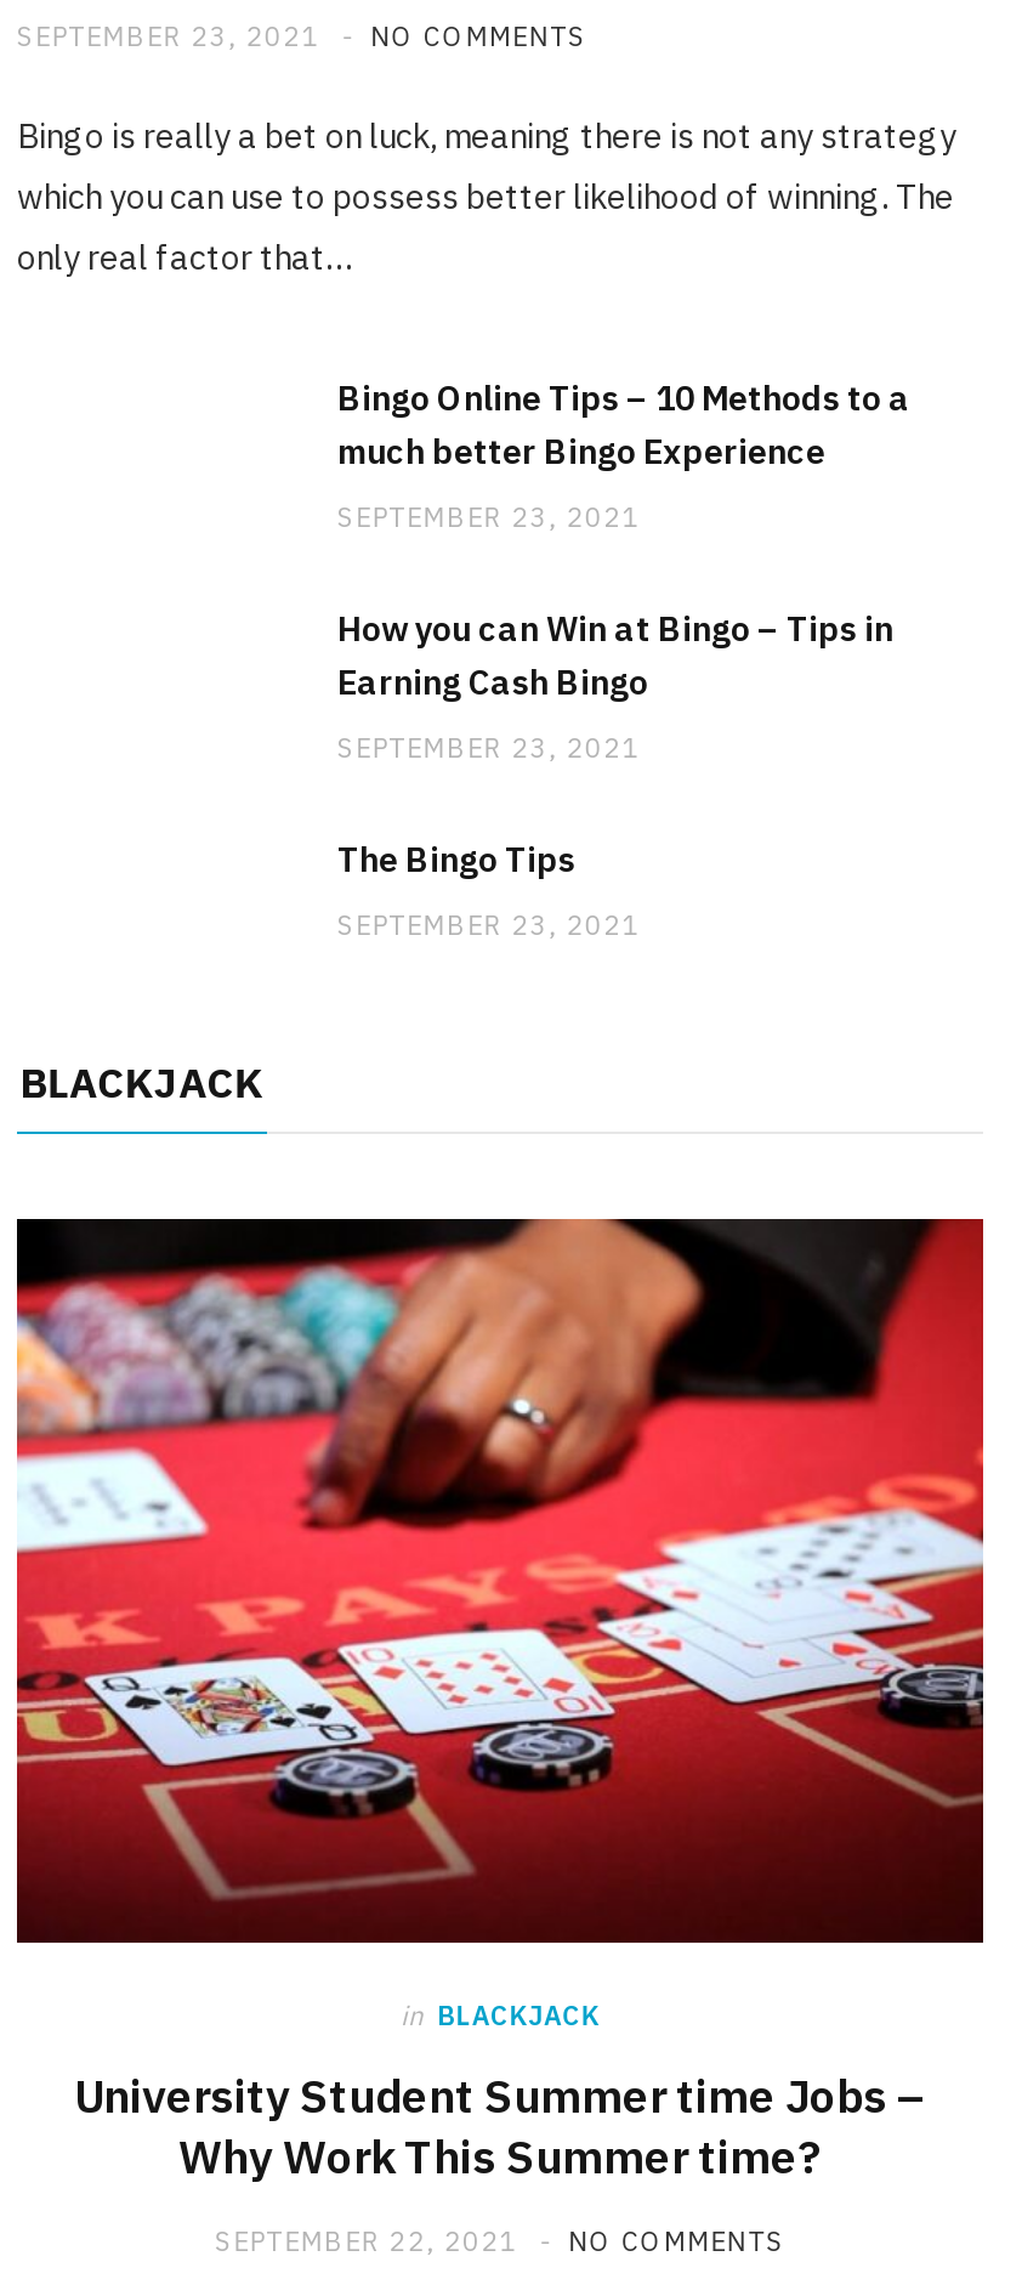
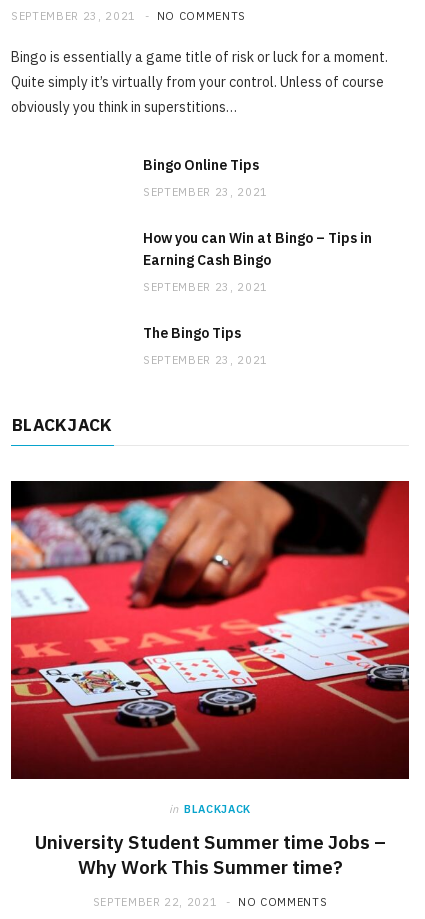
- Bingo is really a bet on luck, meaning there is not any strategy
- which you can use to possess better likelihood of winning. The
- only real factor that…
+ Bingo is essentially a game title of risk or luck for a moment.
+ Quite simply it’s virtually from your control. Unless of course
+ obviously you think in superstitions…

- Bingo Online Tips – 10 Methods to a
- much better Bingo Experience
+ Bingo Online Tips
